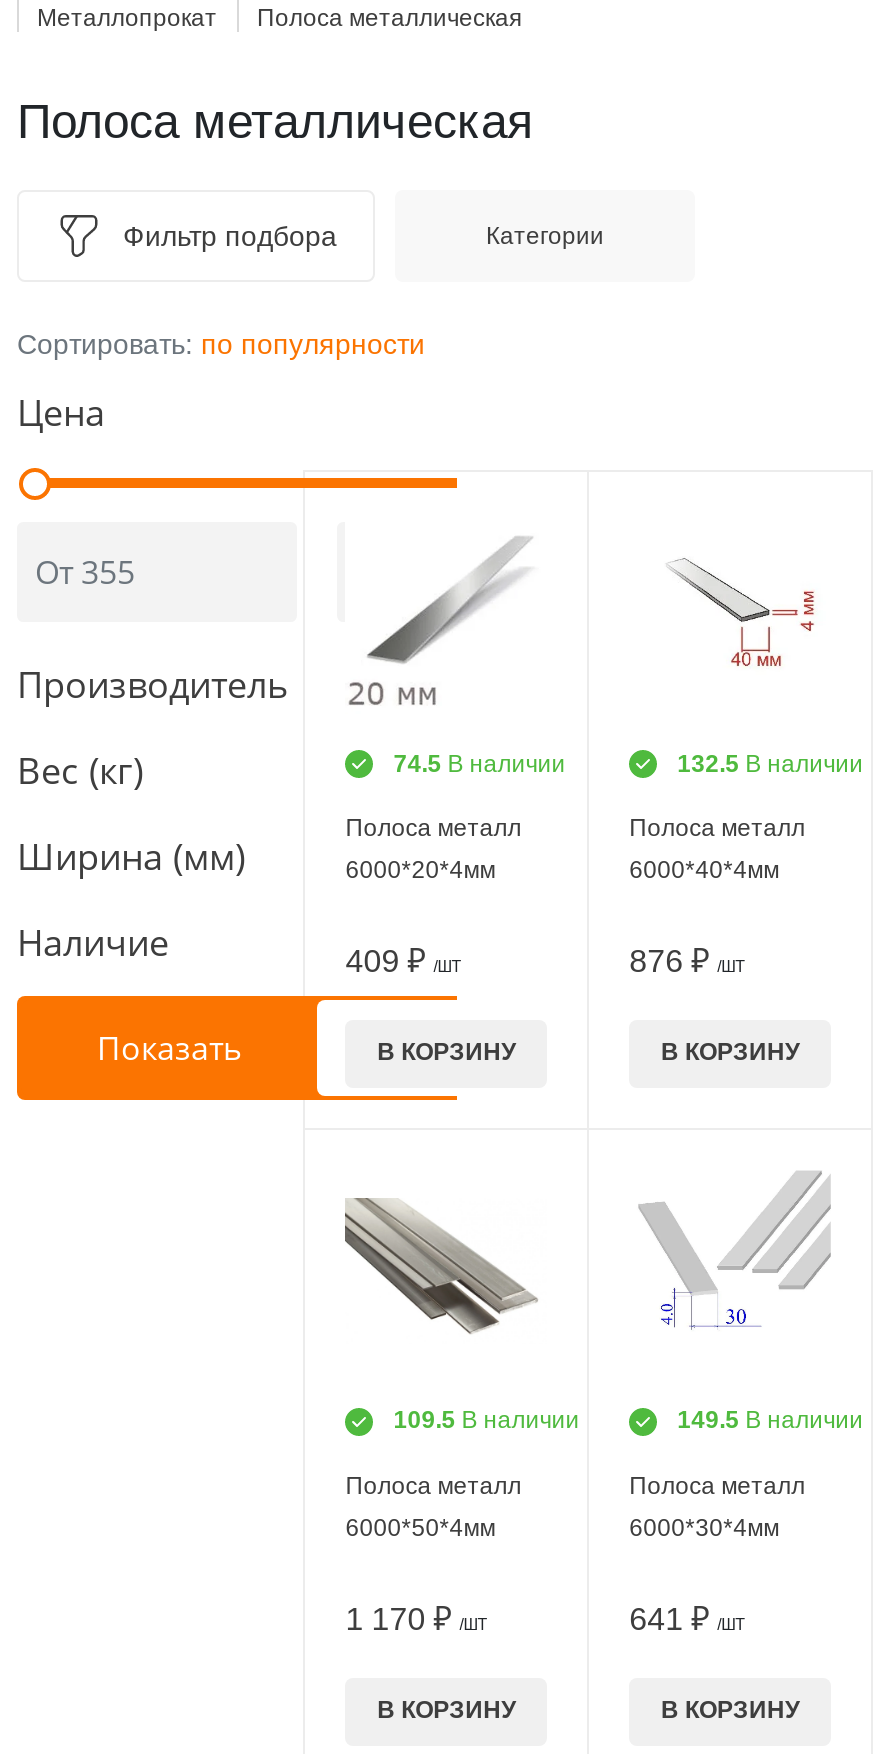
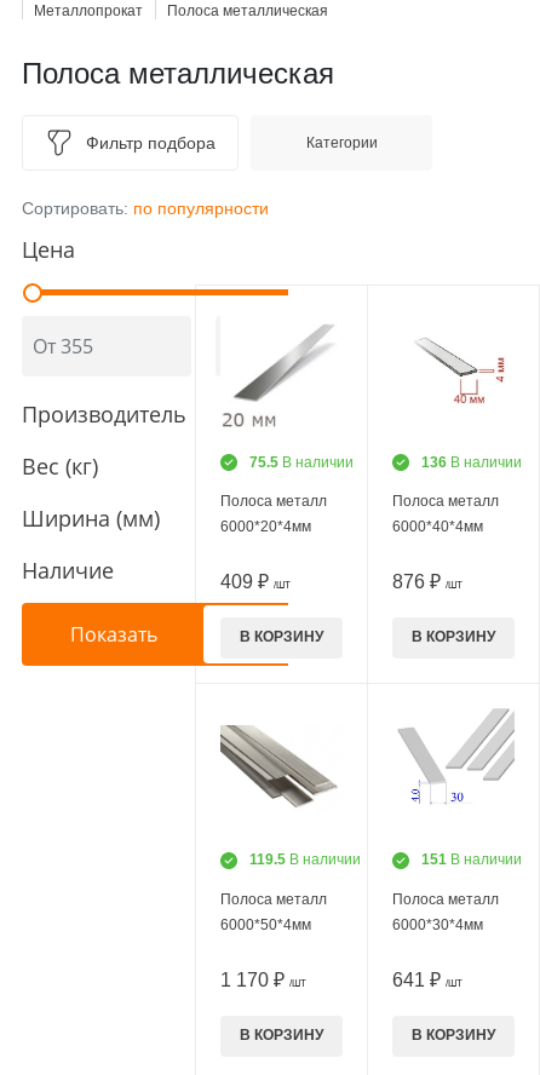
- 74.5 В наличии
+ 75.5 В наличии

- 132.5 В наличии
+ 136 В наличии

- 109.5 В наличии
+ 119.5 В наличии

- 149.5 В наличии
+ 151 В наличии
